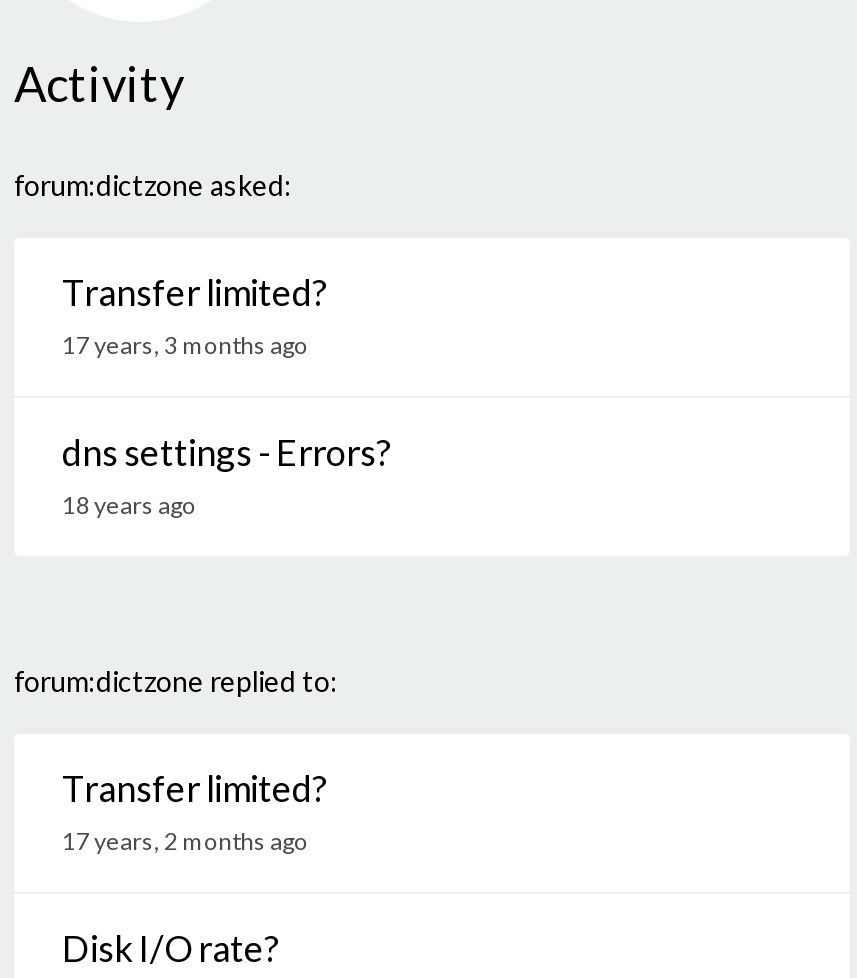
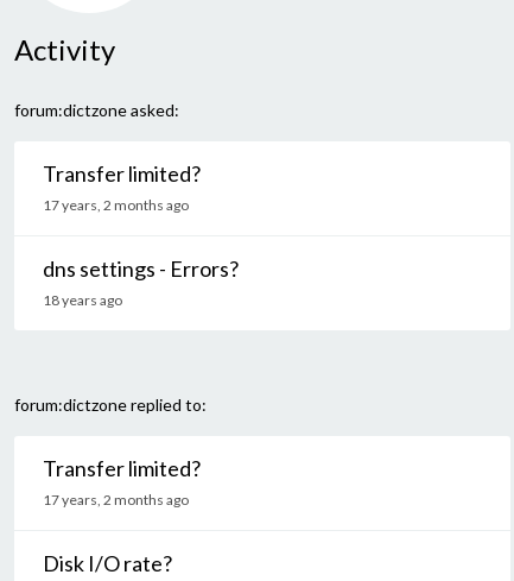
- 17 years, 3 months ago
+ 17 years, 2 months ago
